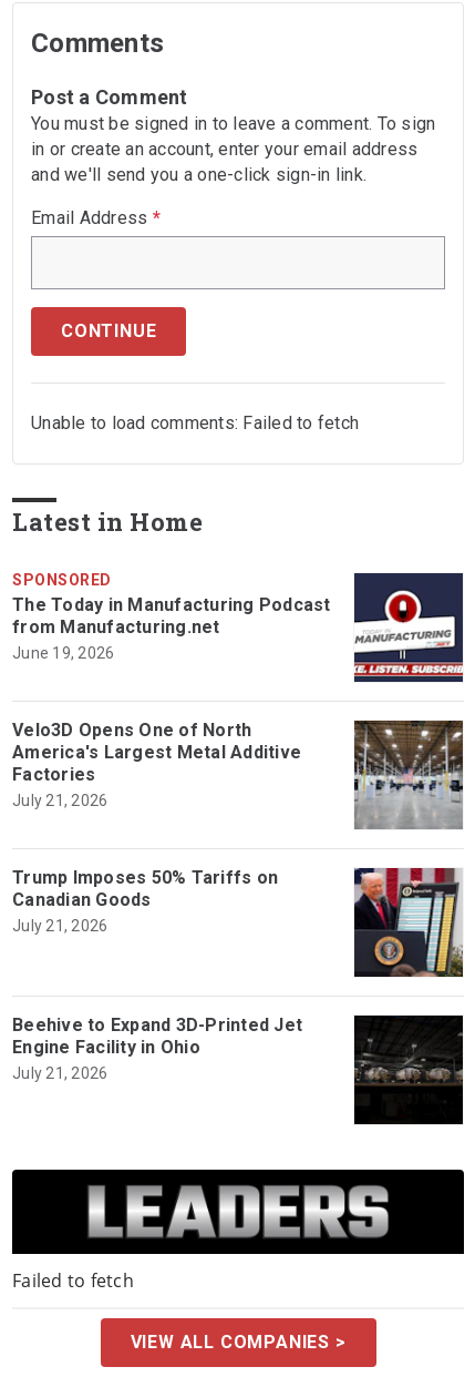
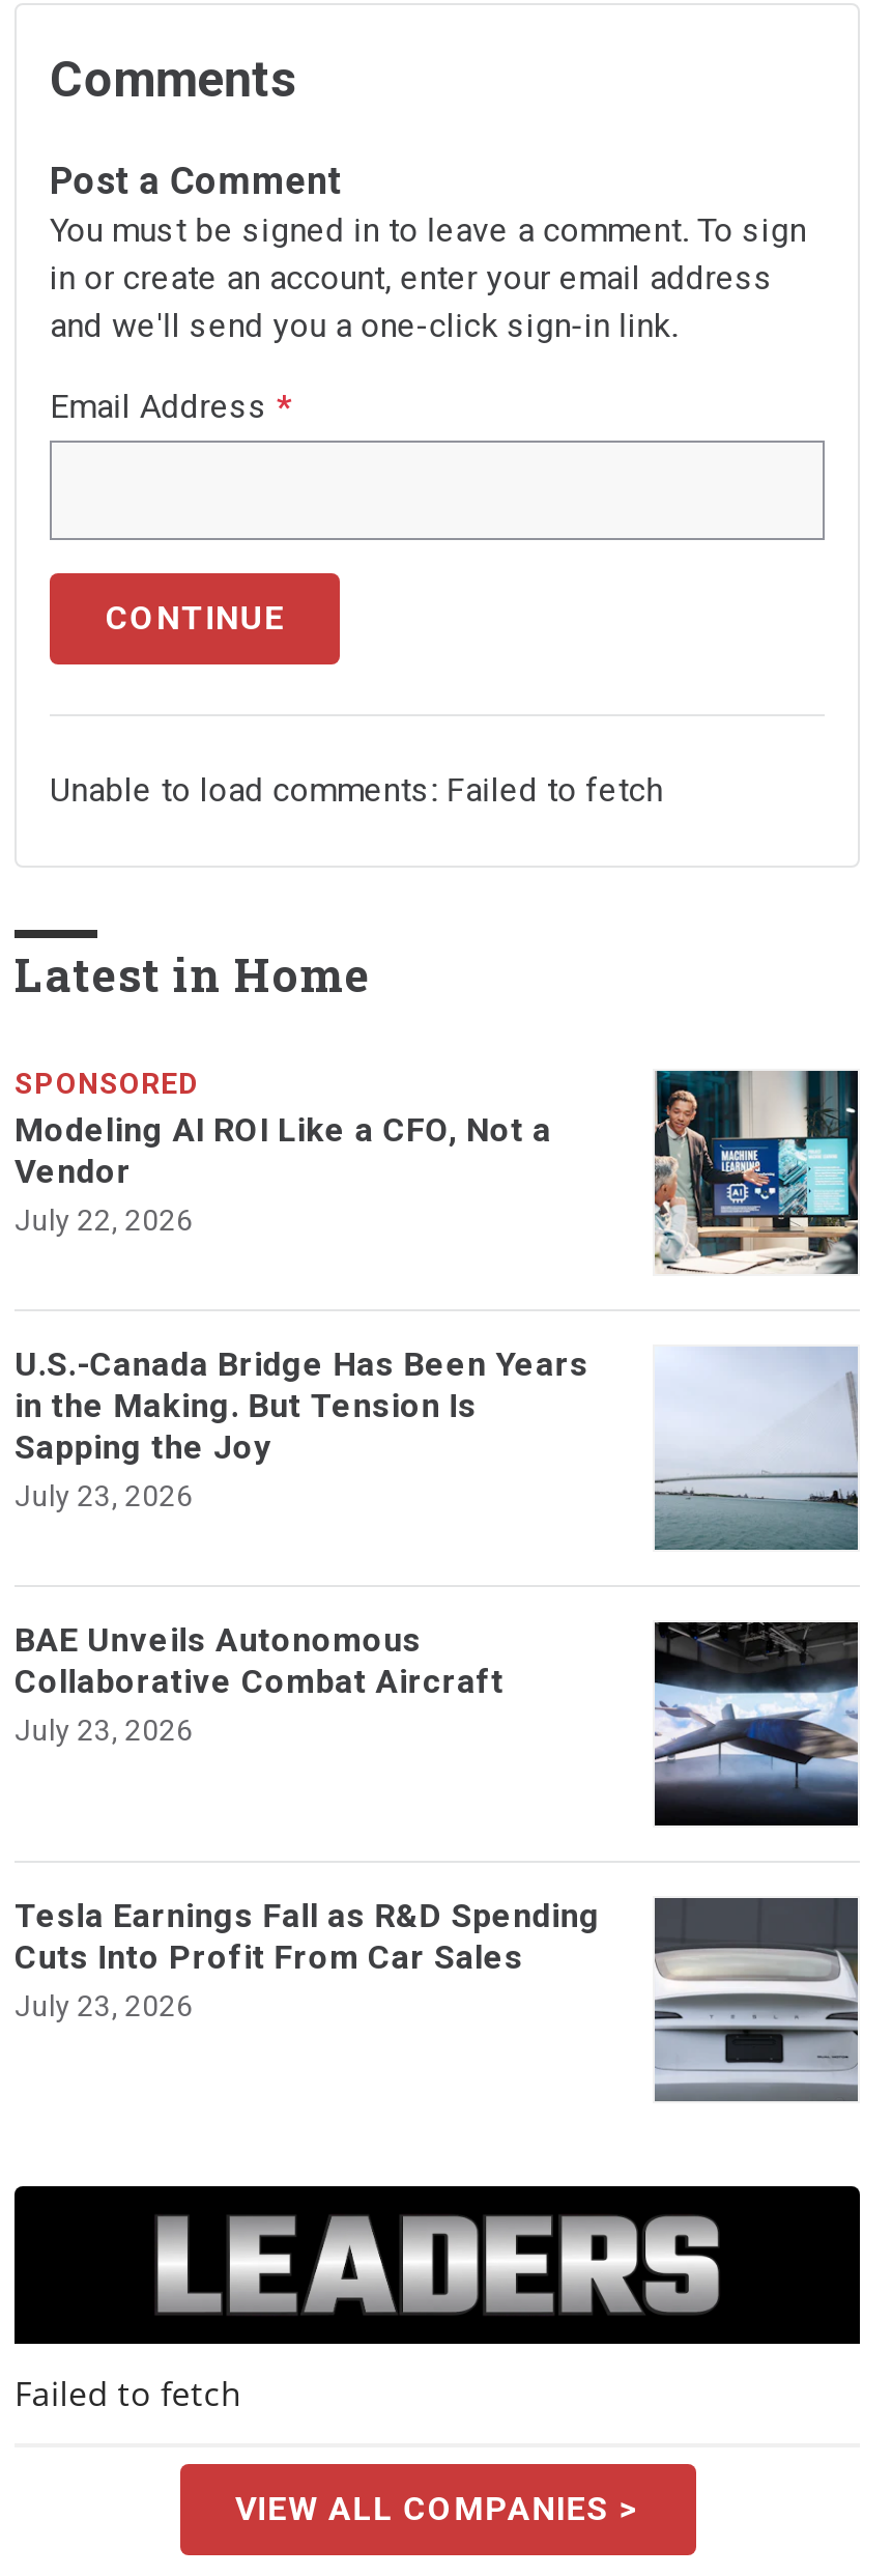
- [image]
+ [image]

- The Today in Manufacturing Podcast
- from Manufacturing.net
- June 19, 2026
+ Modeling AI ROI Like a CFO, Not a
+ Vendor
+ July 22, 2026

- Velo3D Opens One of North
- America's Largest Metal Additive
- Factories
- July 21, 2026
+ U.S.-Canada Bridge Has Been Years
+ in the Making. But Tension Is
+ Sapping the Joy
+ July 23, 2026

- [image]
+ [image]

- Trump Imposes 50% Tariffs on
- Canadian Goods
- July 21, 2026
+ BAE Unveils Autonomous
+ Collaborative Combat Aircraft
+ July 23, 2026

- [image]
+ [image]

- Beehive to Expand 3D-Printed Jet
- Engine Facility in Ohio
- July 21, 2026
+ Tesla Earnings Fall as R&D Spending
+ Cuts Into Profit From Car Sales
+ July 23, 2026

- [image]
+ [image]
